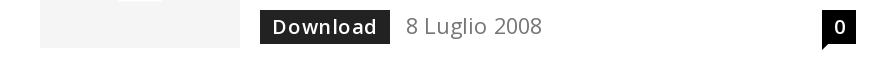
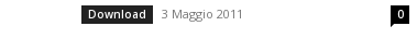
- Download 8 Luglio 2008
+ Download 3 Maggio 2011
